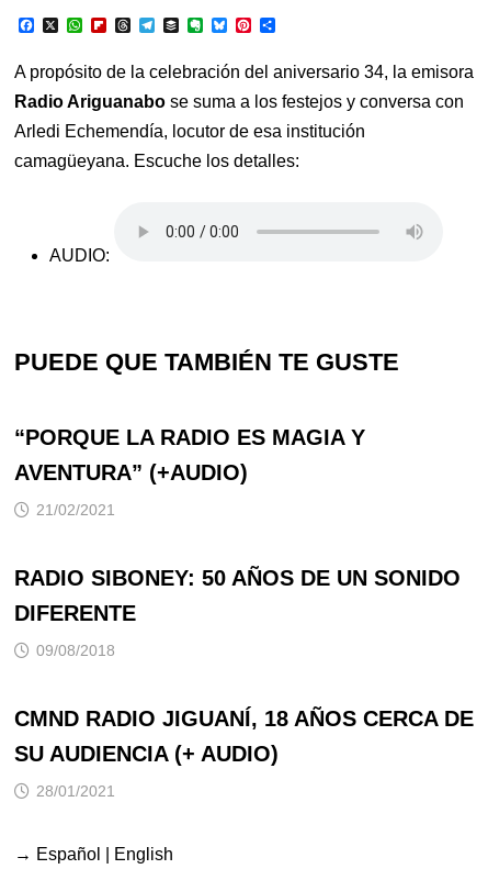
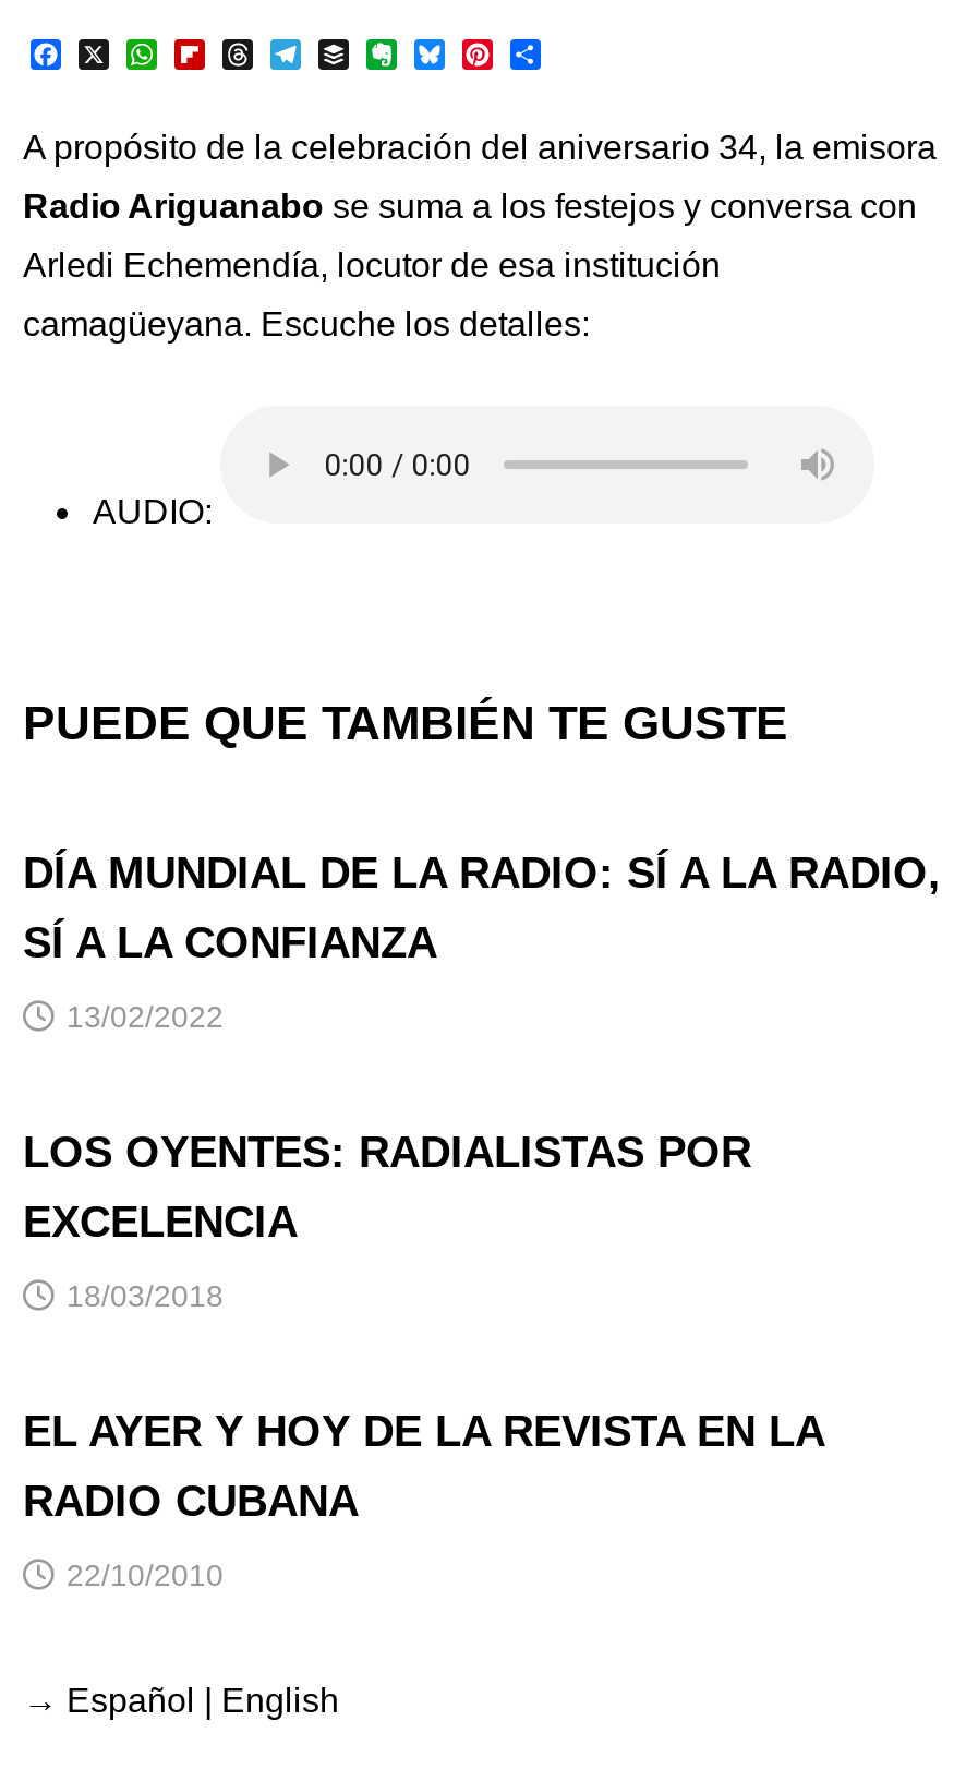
- “PORQUE LA RADIO ES MAGIA Y
+ DÍA MUNDIAL DE LA RADIO: SÍ A LA RADIO,

- AVENTURA” (+AUDIO)
+ SÍ A LA CONFIANZA

- 21/02/2021
+ 13/02/2022

- RADIO SIBONEY: 50 AÑOS DE UN SONIDO
+ LOS OYENTES: RADIALISTAS POR

- DIFERENTE
+ EXCELENCIA

- 09/08/2018
+ 18/03/2018

- CMND RADIO JIGUANÍ, 18 AÑOS CERCA DE
+ EL AYER Y HOY DE LA REVISTA EN LA

- SU AUDIENCIA (+ AUDIO)
+ RADIO CUBANA

- 28/01/2021
+ 22/10/2010
